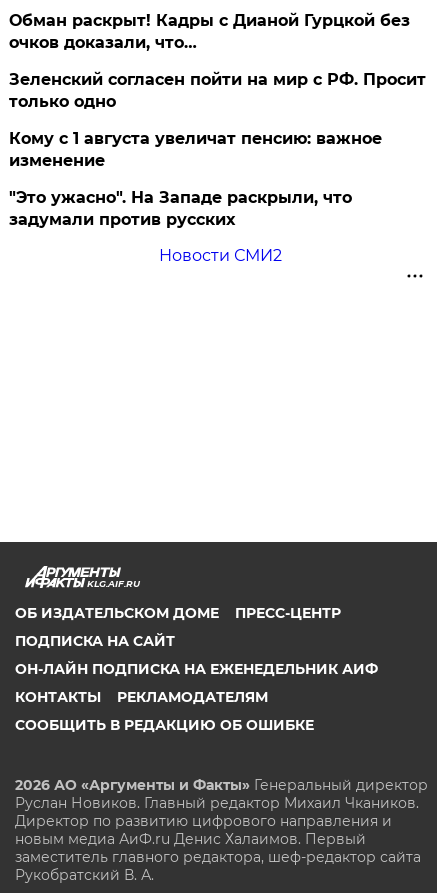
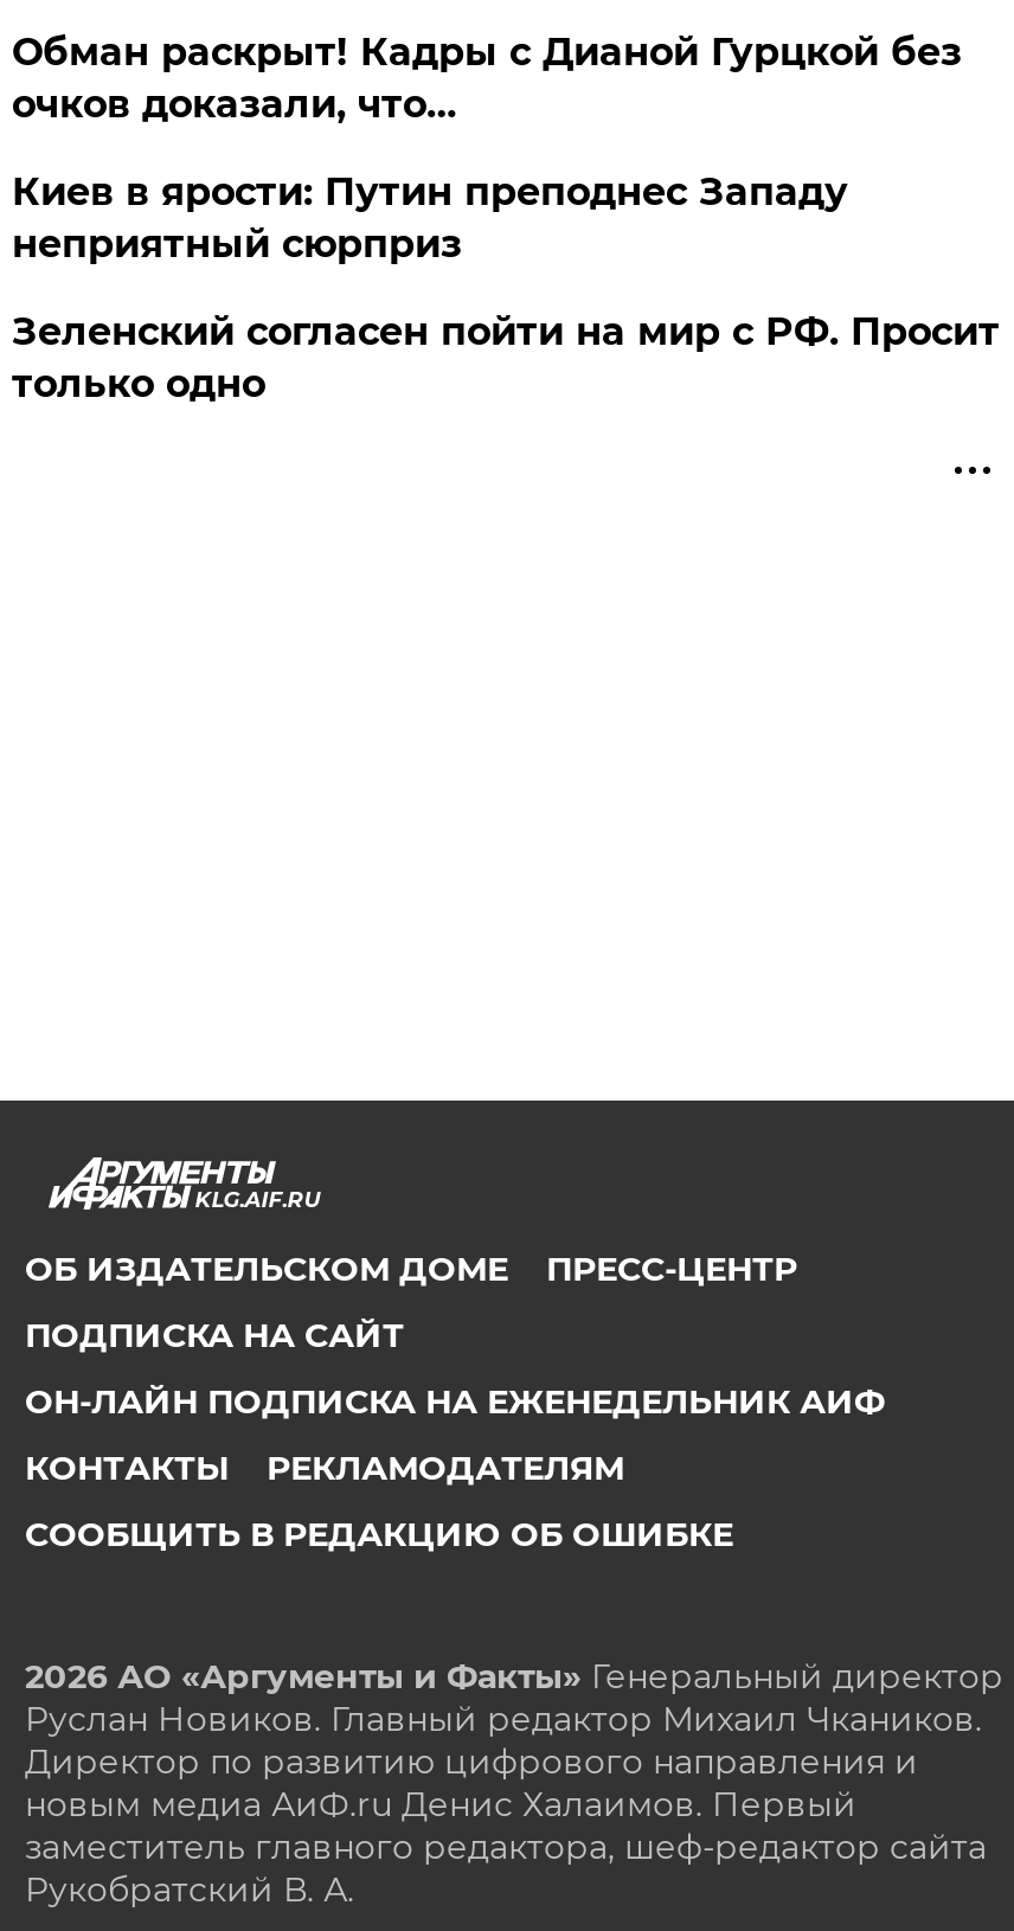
+ Киев в ярости: Путин преподнес Западу
+ неприятный сюрприз

moved down: Зеленский согласен пойти на мир с РФ. Просит | только одно

- Кому с 1 августа увеличат пенсию: важное
- изменение
- "Это ужасно". На Западе раскрыли, что
- задумали против русских
- Новости СМИ2
